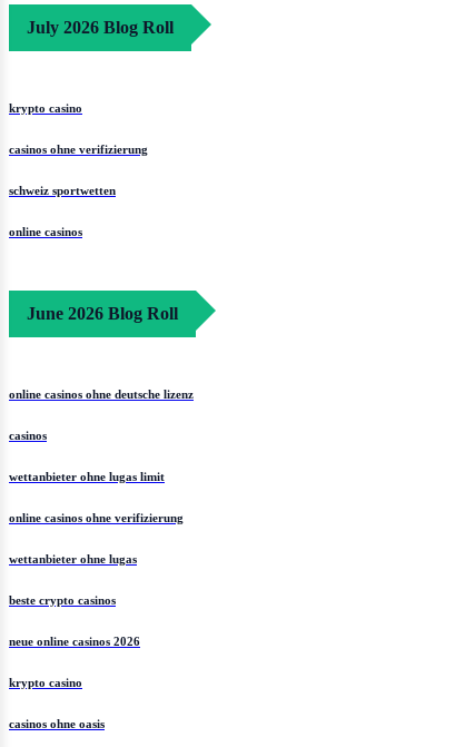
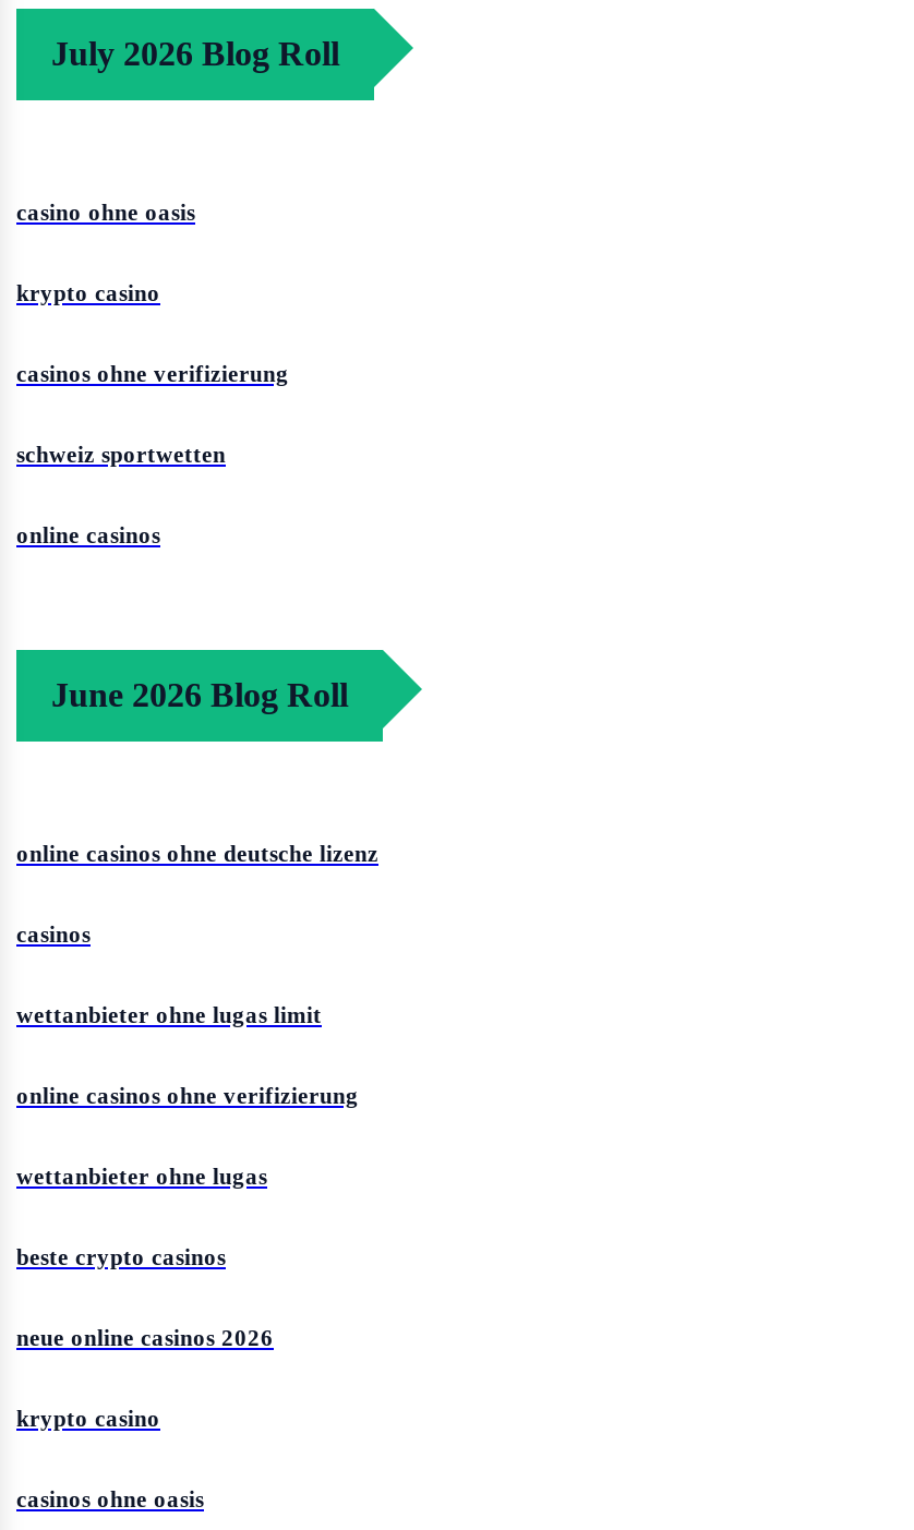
+ casino ohne oasis
